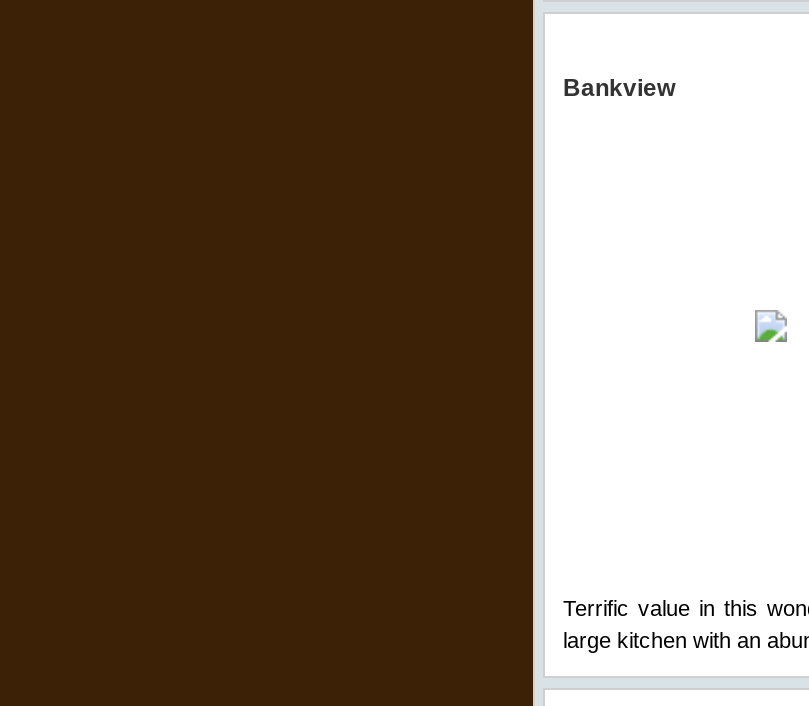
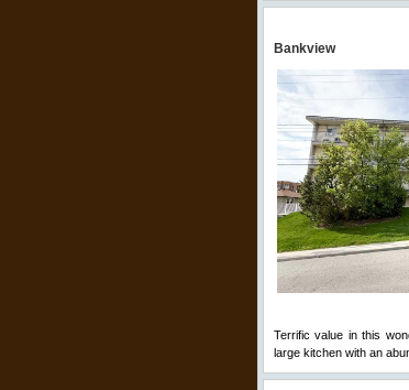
+ [image]
